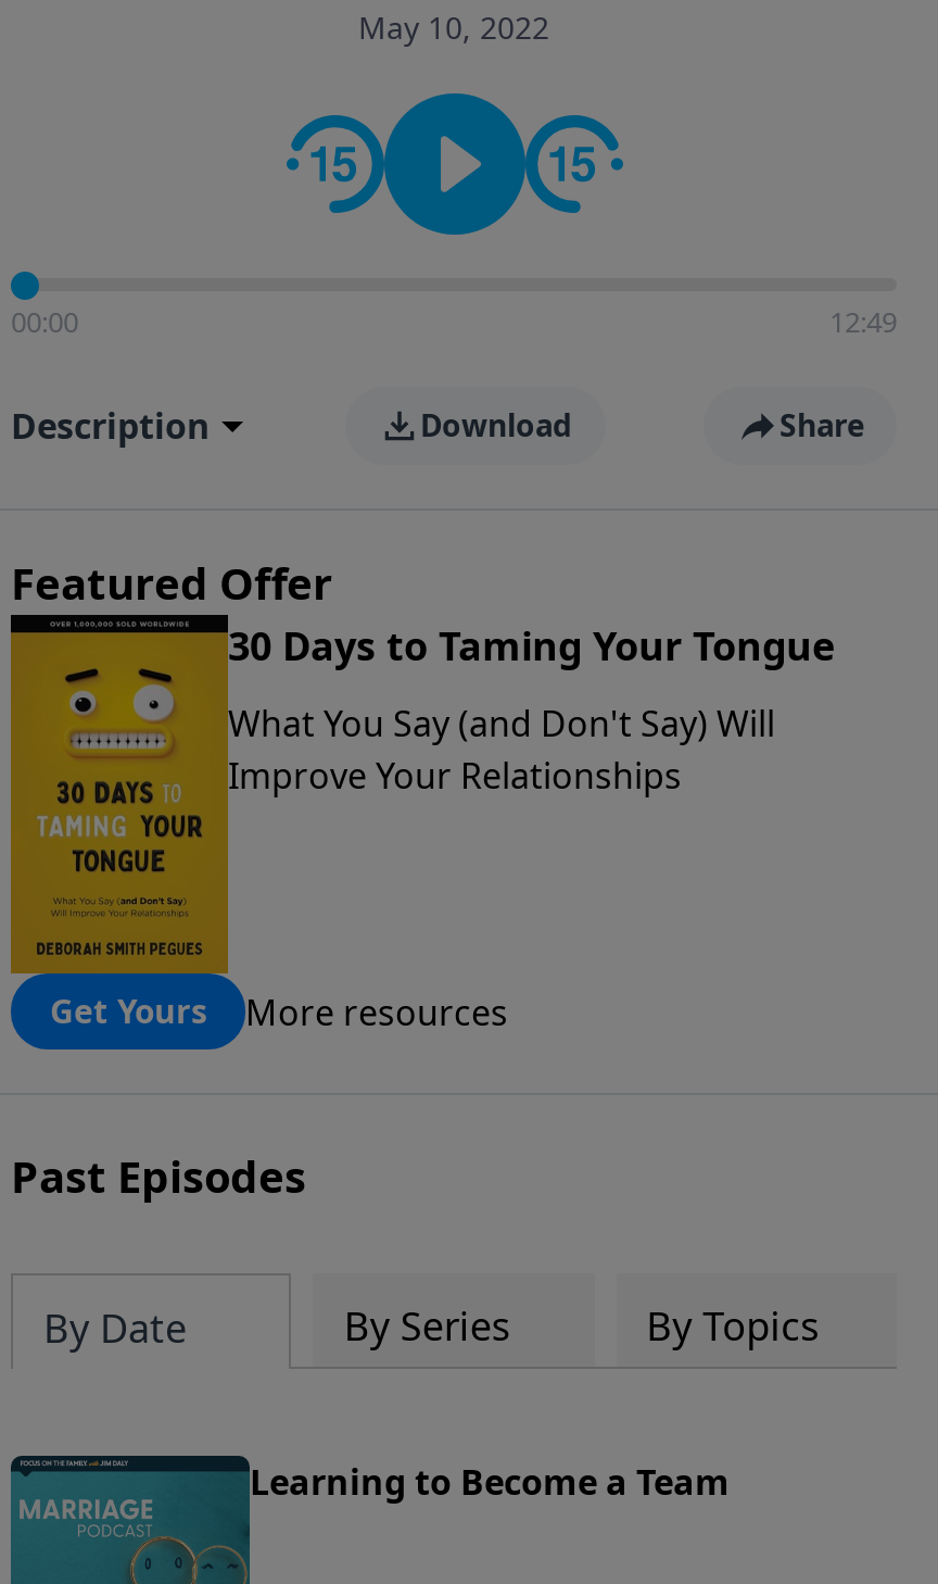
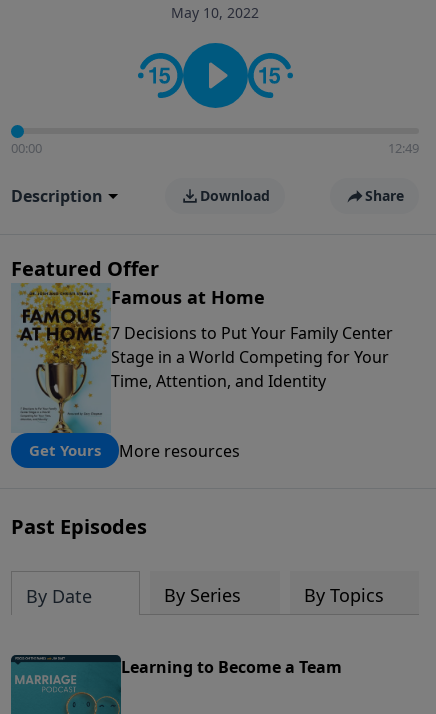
- [image]
- 30 Days to Taming Your Tongue
+ [image]
+ Famous at Home

- What You Say (and Don't Say) Will
- Improve Your Relationships
+ 7 Decisions to Put Your Family Center
+ Stage in a World Competing for Your
+ Time, Attention, and Identity
